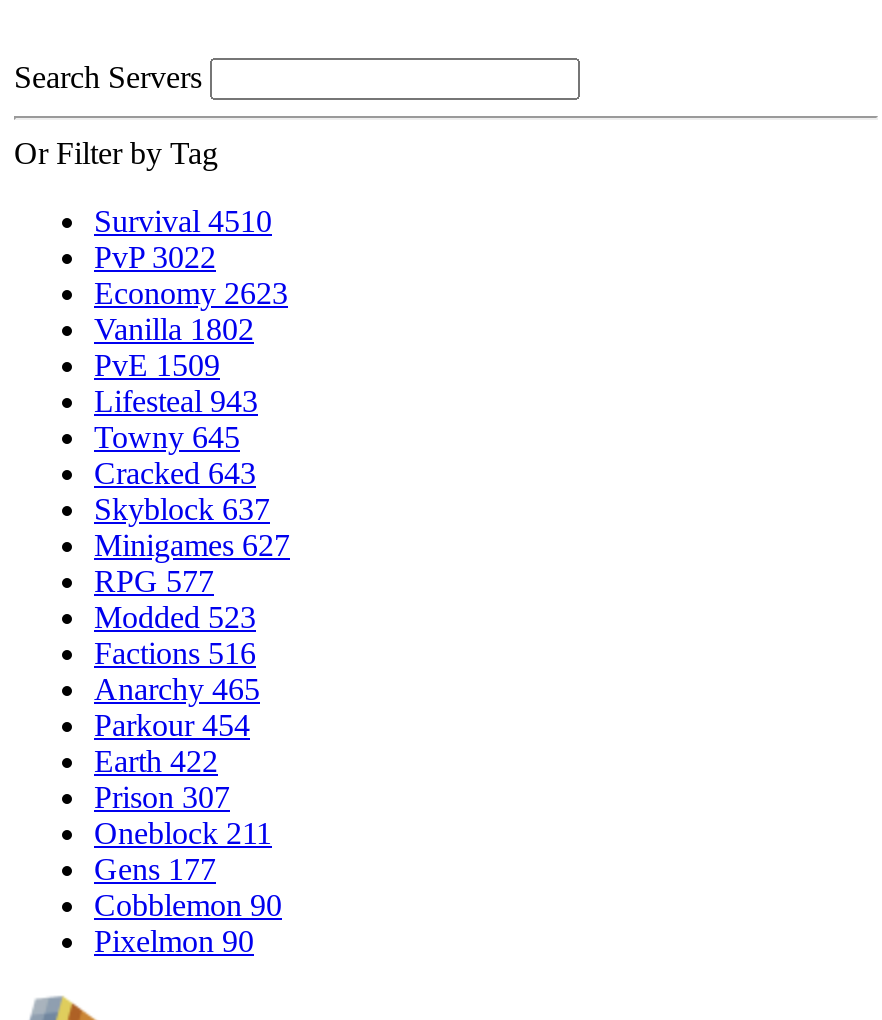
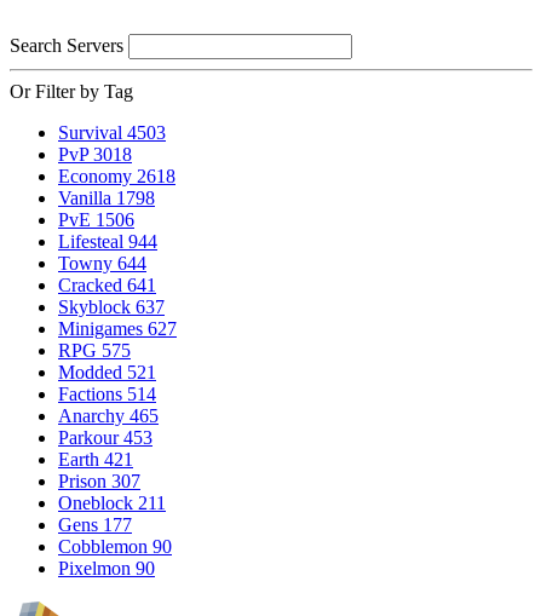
- Survival 4510
+ Survival 4503

- PvP 3022
+ PvP 3018

- Economy 2623
+ Economy 2618

- Vanilla 1802
+ Vanilla 1798

- PvE 1509
+ PvE 1506

- Lifesteal 943
+ Lifesteal 944

- Towny 645
+ Towny 644

- Cracked 643
+ Cracked 641

- RPG 577
+ RPG 575

- Modded 523
+ Modded 521

- Factions 516
+ Factions 514

- Parkour 454
+ Parkour 453

- Earth 422
+ Earth 421
